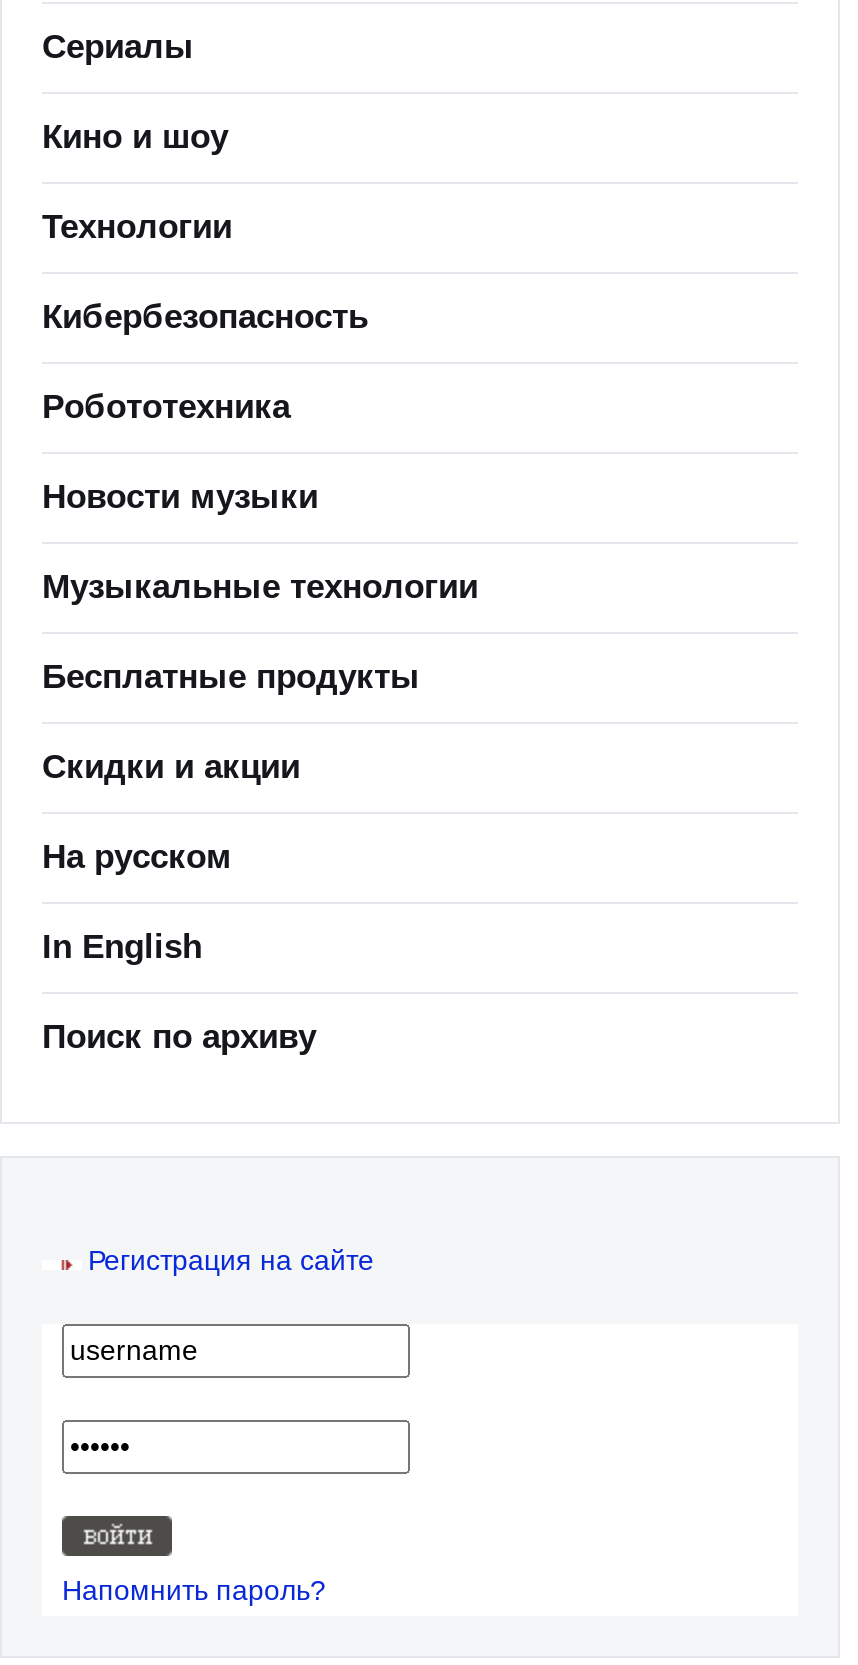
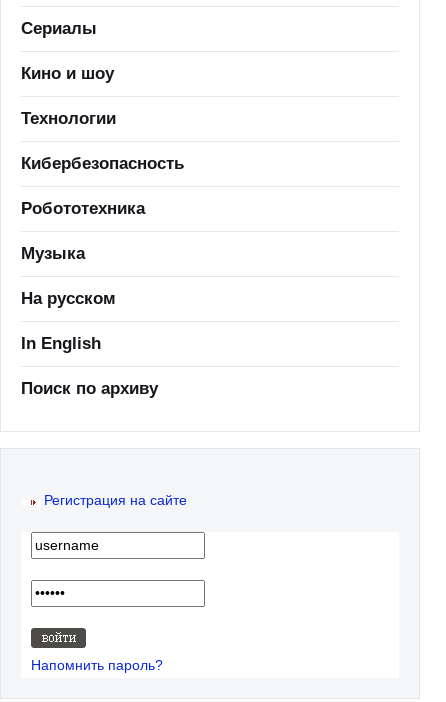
- Новости музыки
- Музыкальные технологии
- Бесплатные продукты
- Скидки и акции
+ Музыка
